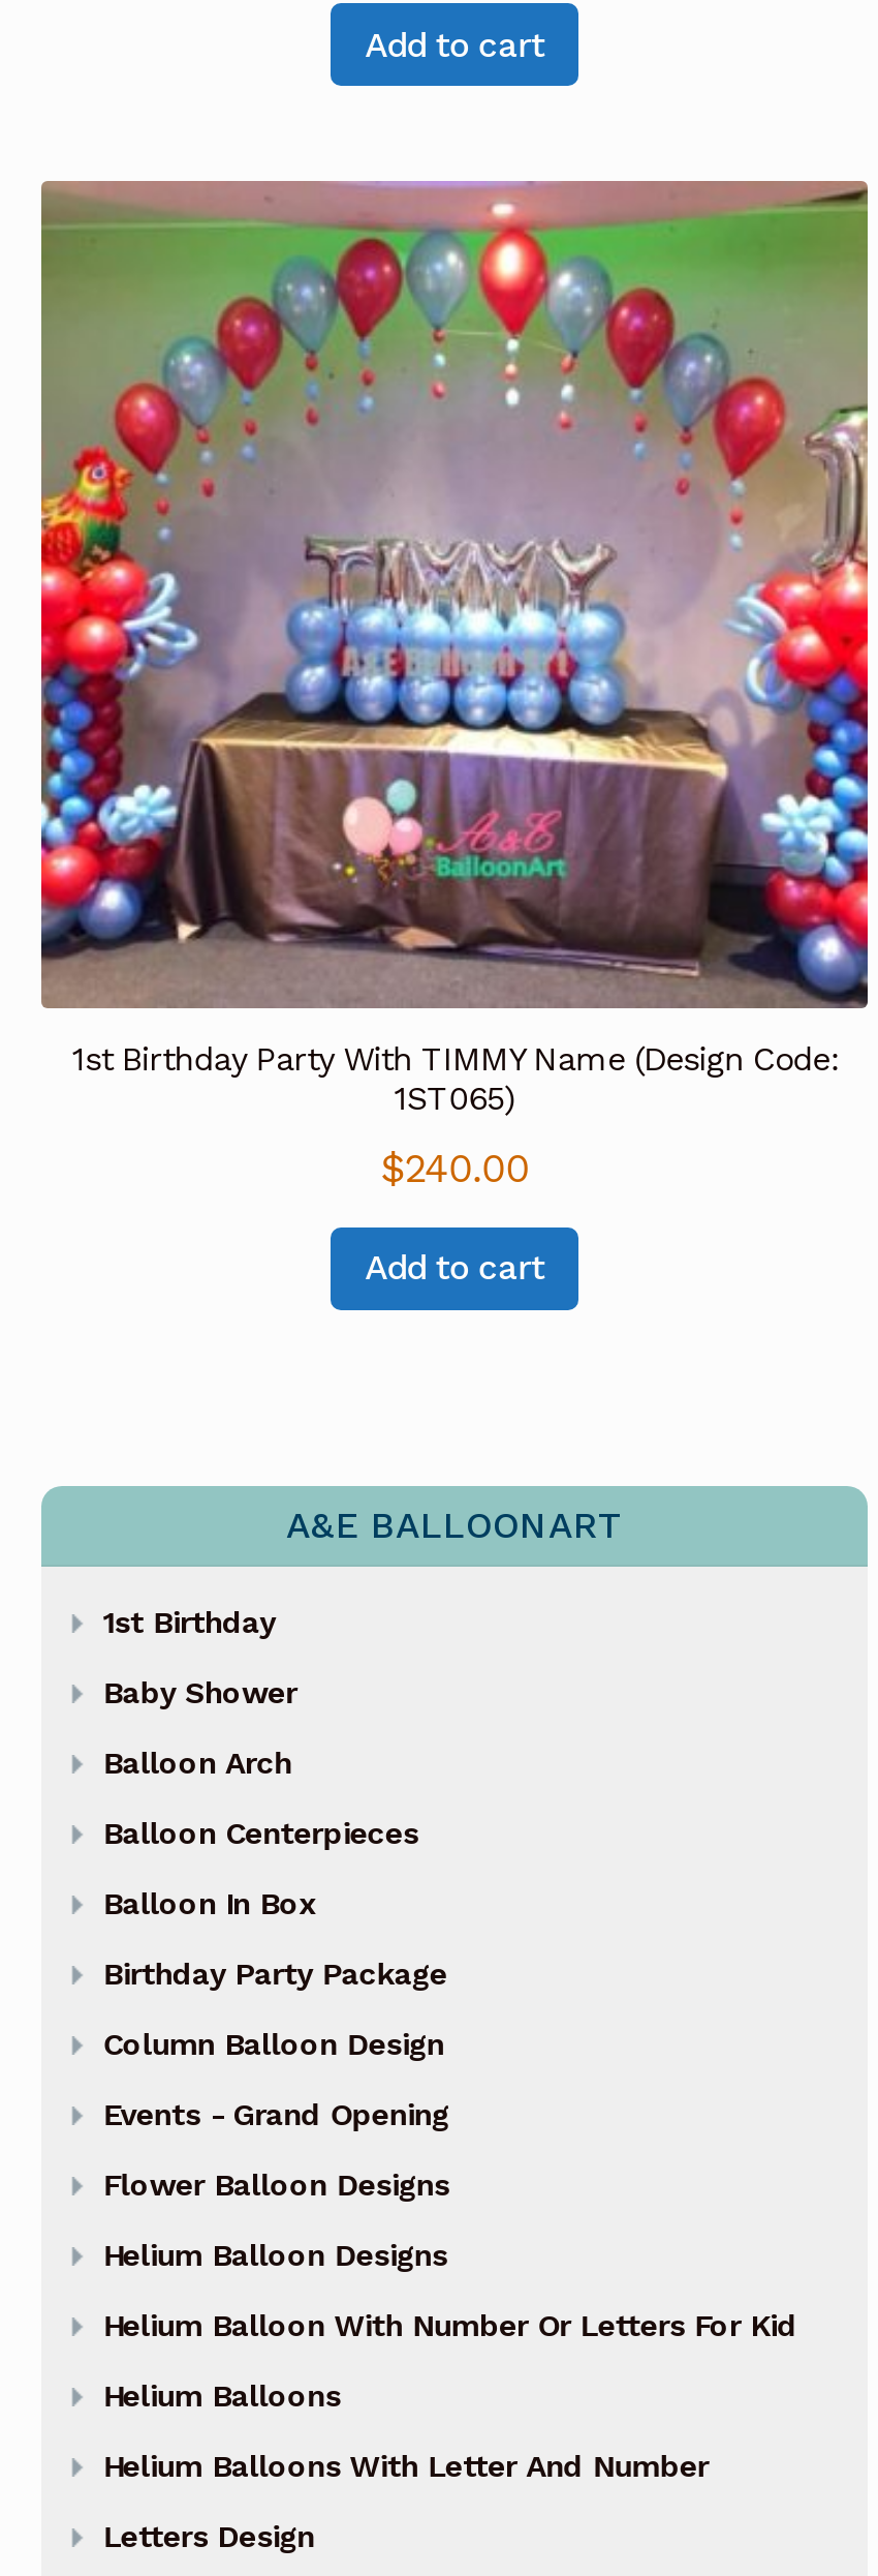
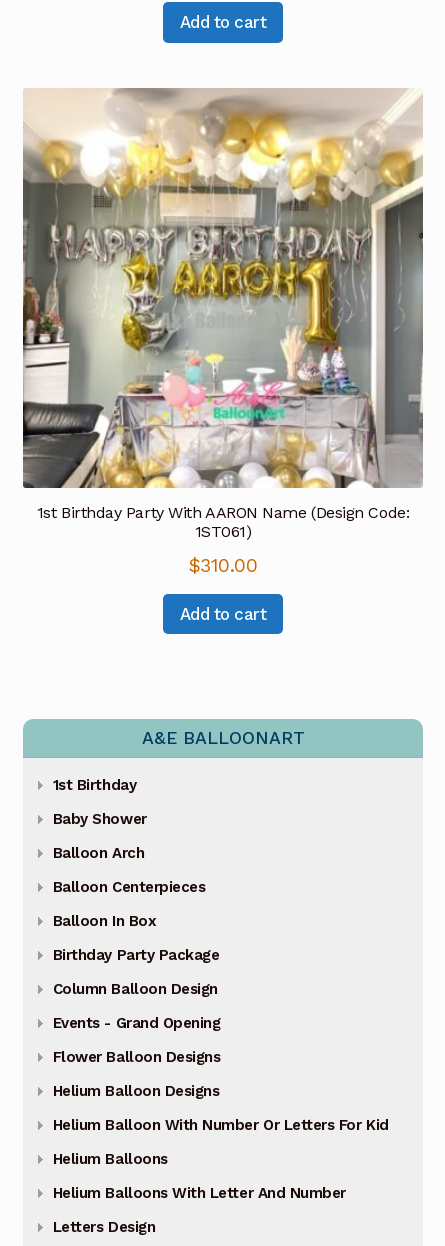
- [image]
- 1st Birthday Party With TIMMY Name (Design Code:
- 1ST065)
+ [image]
+ 1st Birthday Party With AARON Name (Design Code:
+ 1ST061)

- $240.00
+ $310.00
